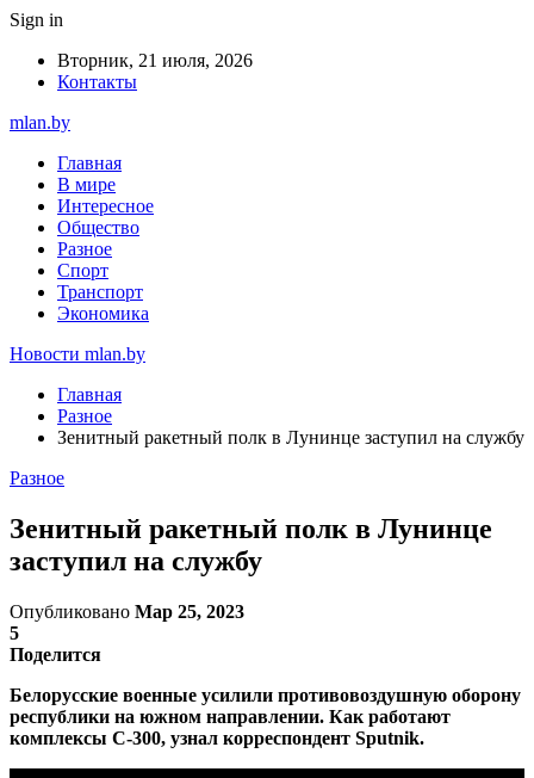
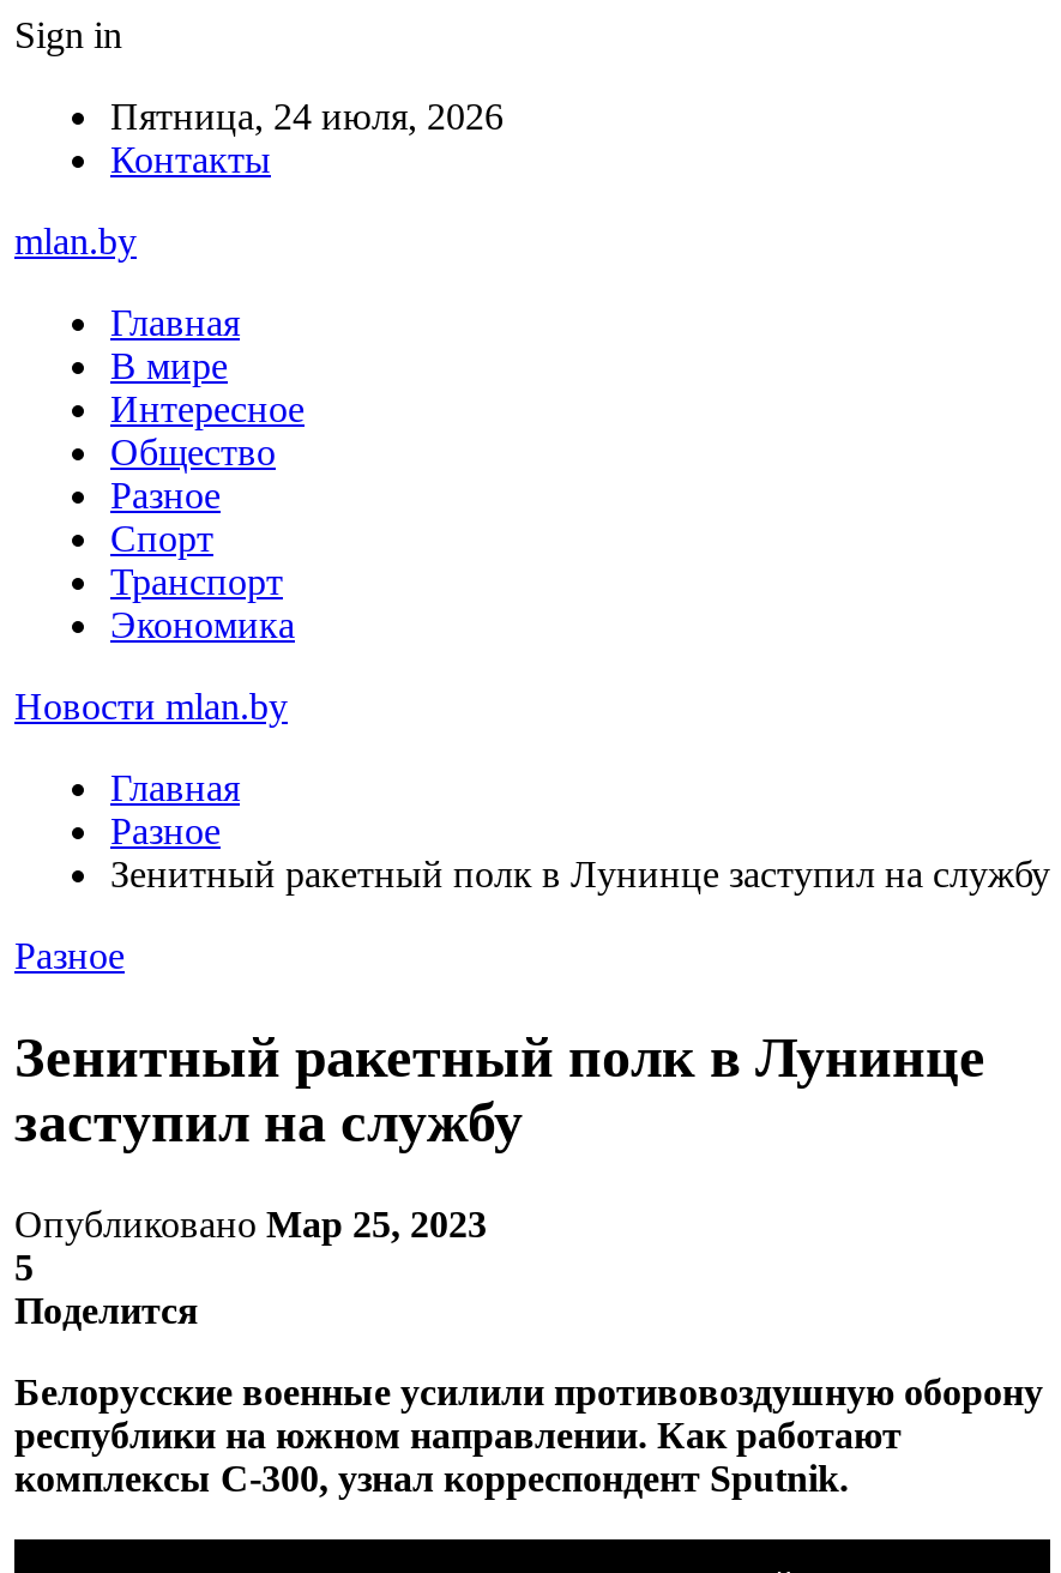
- Вторник, 21 июля, 2026
+ Пятница, 24 июля, 2026
